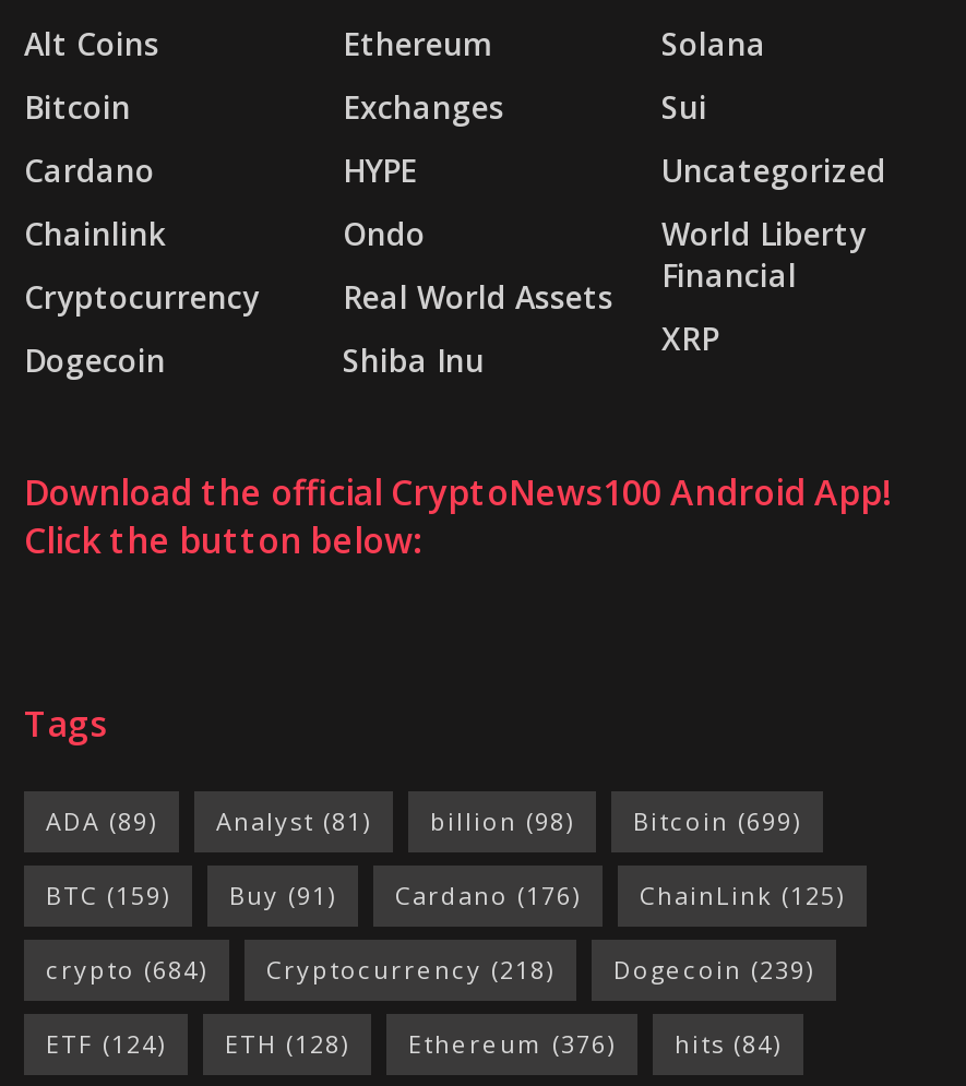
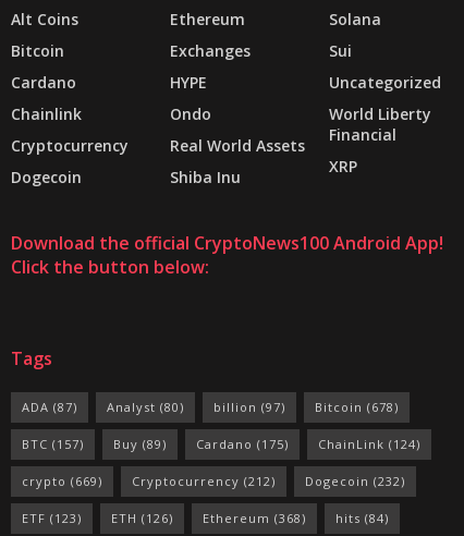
- ADA (89)
+ ADA (87)

- Analyst (81)
+ Analyst (80)

- billion (98)
+ billion (97)

- Bitcoin (699)
+ Bitcoin (678)

- BTC (159)
+ BTC (157)

- Buy (91)
+ Buy (89)

- Cardano (176)
+ Cardano (175)

- ChainLink (125)
+ ChainLink (124)

- crypto (684)
+ crypto (669)

- Cryptocurrency (218)
+ Cryptocurrency (212)

- Dogecoin (239)
+ Dogecoin (232)

- ETF (124)
+ ETF (123)

- ETH (128)
+ ETH (126)

- Ethereum (376)
+ Ethereum (368)
